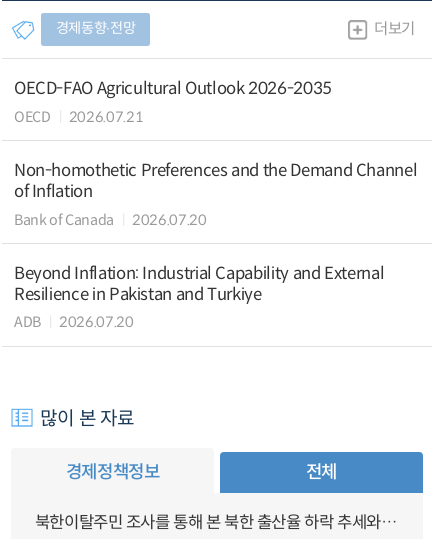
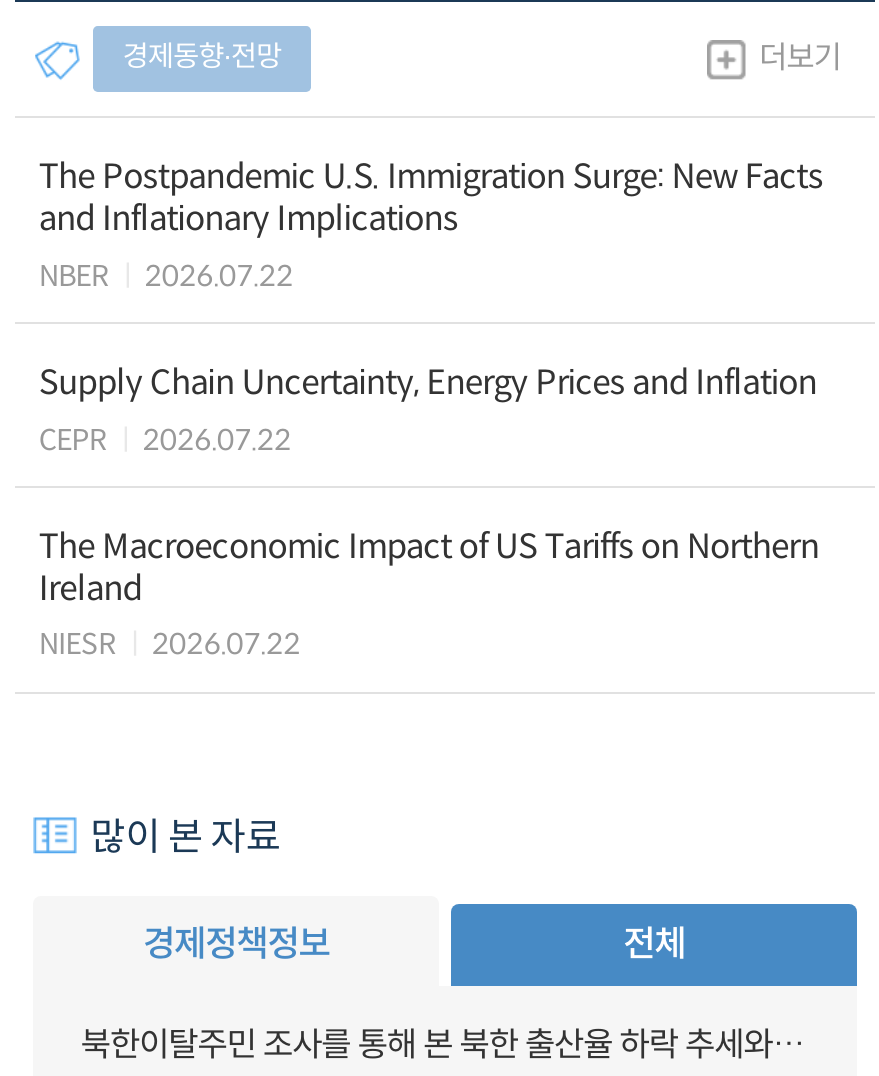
- OECD-FAO Agricultural Outlook 2026-2035
- OECD
- 2026.07.21
+ The Postpandemic U.S. Immigration Surge: New Facts
+ and Inflationary Implications
+ NBER
+ 2026.07.22

- Non-homothetic Preferences and the Demand Channel
- of Inflation
- Bank of Canada
- 2026.07.20
+ Supply Chain Uncertainty, Energy Prices and Inflation
+ CEPR
+ 2026.07.22

- Beyond Inflation: Industrial Capability and External
- Resilience in Pakistan and Turkiye
- ADB
- 2026.07.20
+ The Macroeconomic Impact of US Tariffs on Northern
+ Ireland
+ NIESR
+ 2026.07.22
